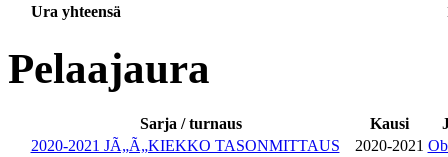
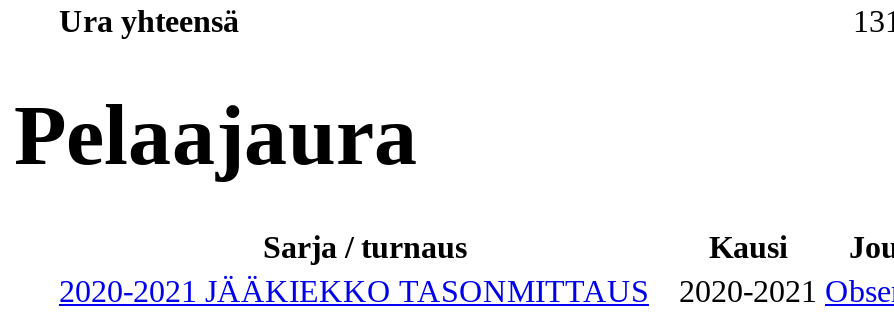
- 2020-2021 JÃ„Ã„KIEKKO TASONMITTAUS
+ 2020-2021 JÄÄKIEKKO TASONMITTAUS
